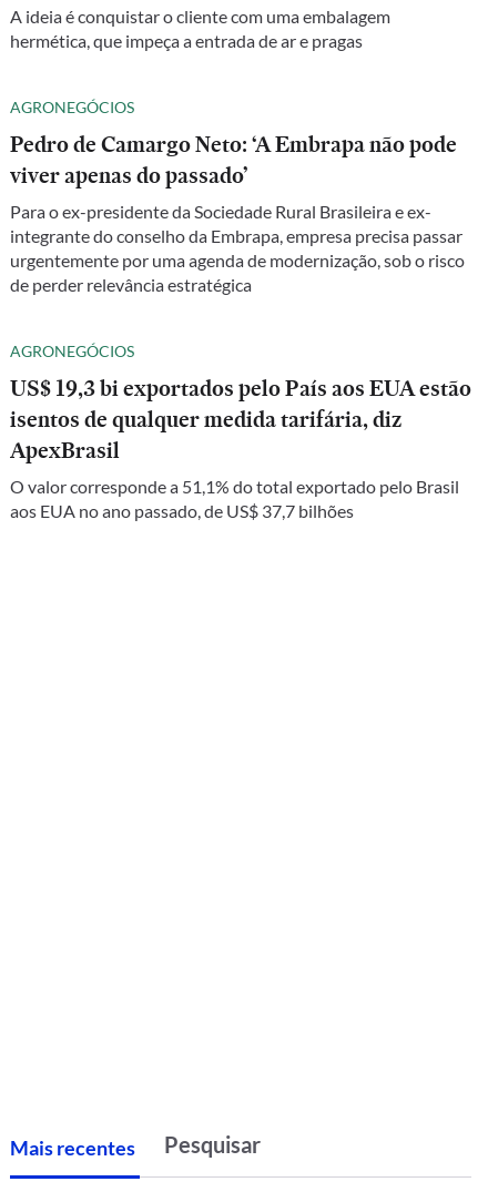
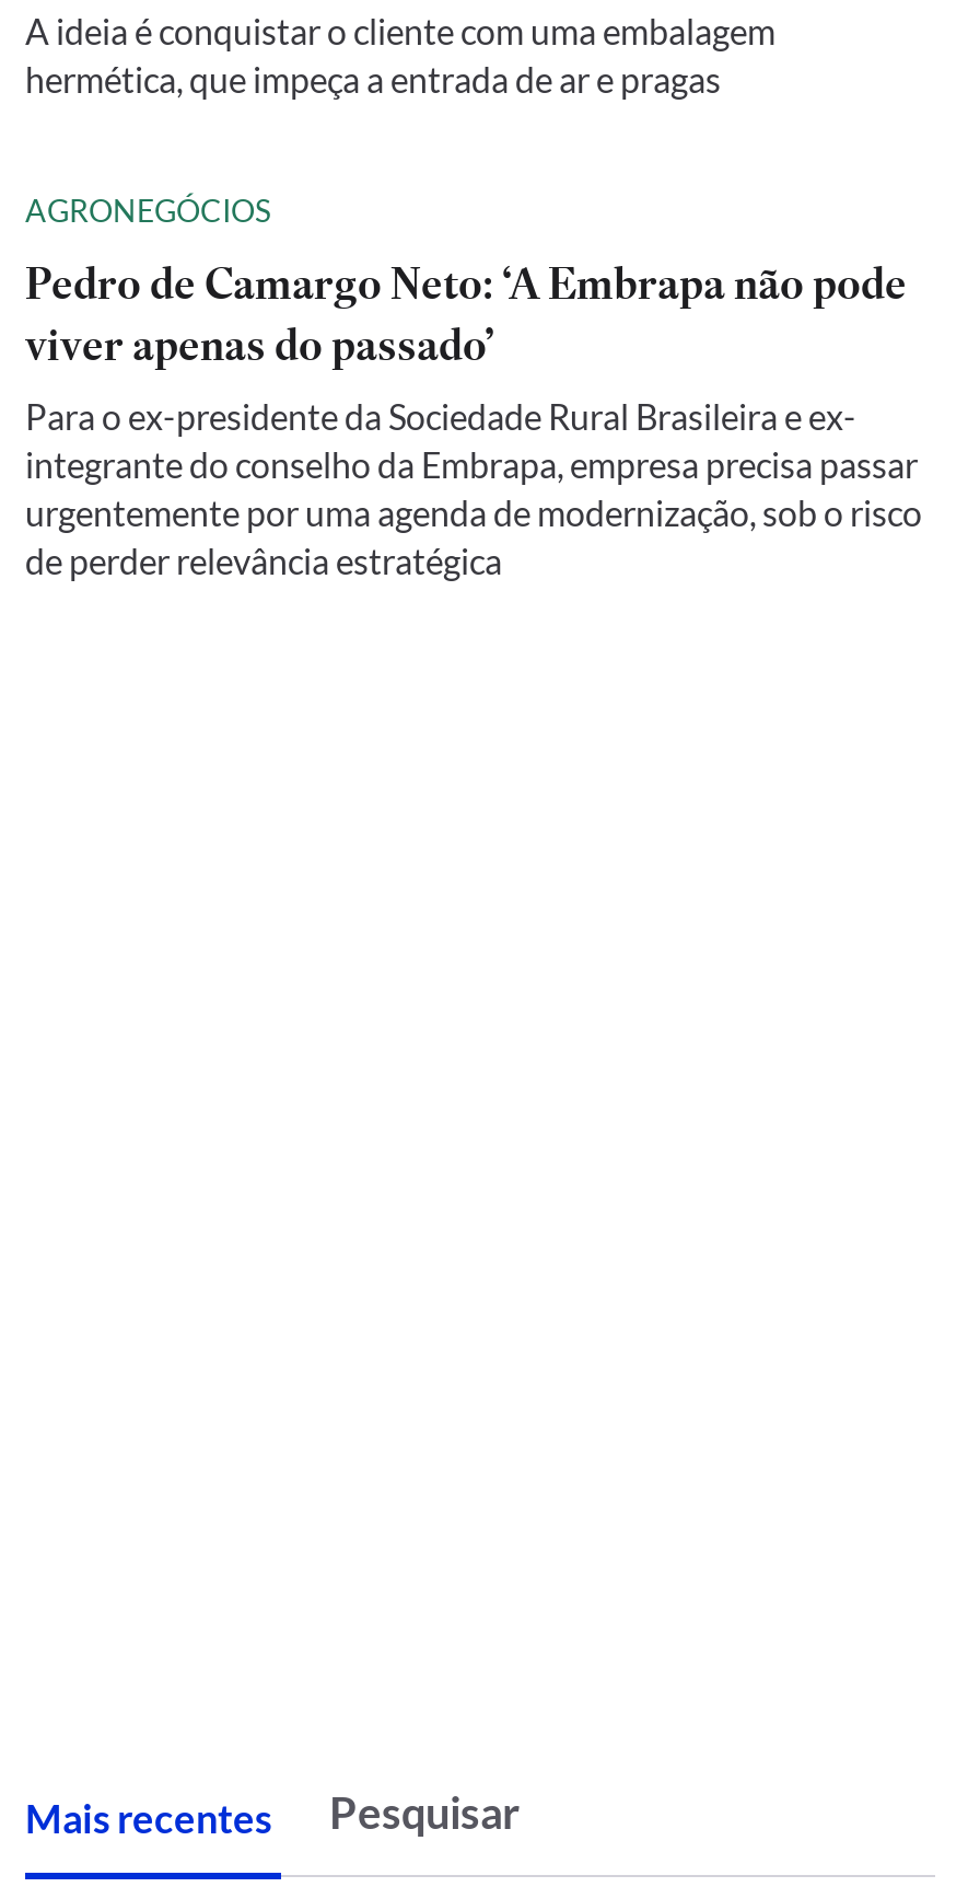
- AGRONEGÓCIOS
- US$ 19,3 bi exportados pelo País aos EUA estão
- isentos de qualquer medida tarifária, diz
- ApexBrasil
- O valor corresponde a 51,1% do total exportado pelo Brasil
- aos EUA no ano passado, de US$ 37,7 bilhões
